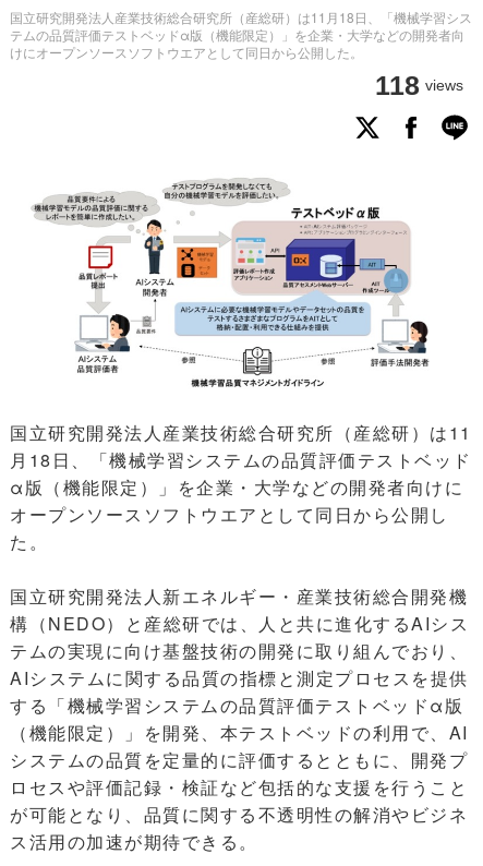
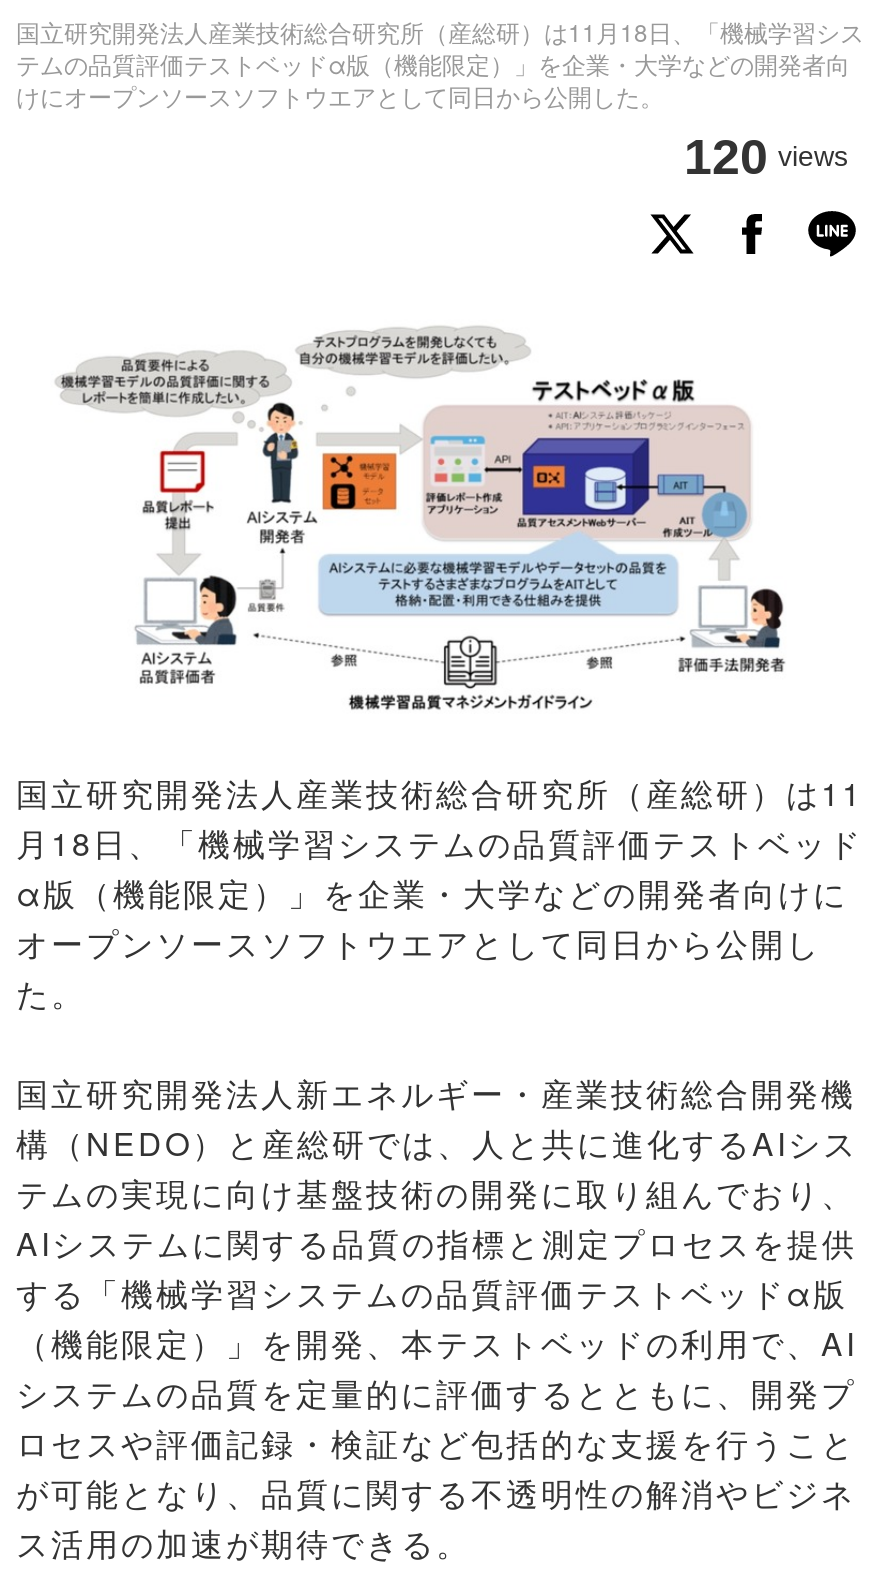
- 118 views
+ 120 views
